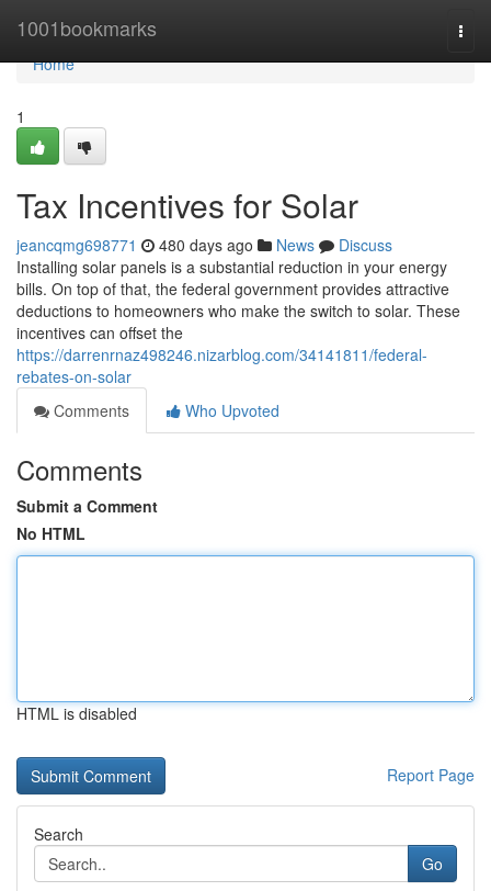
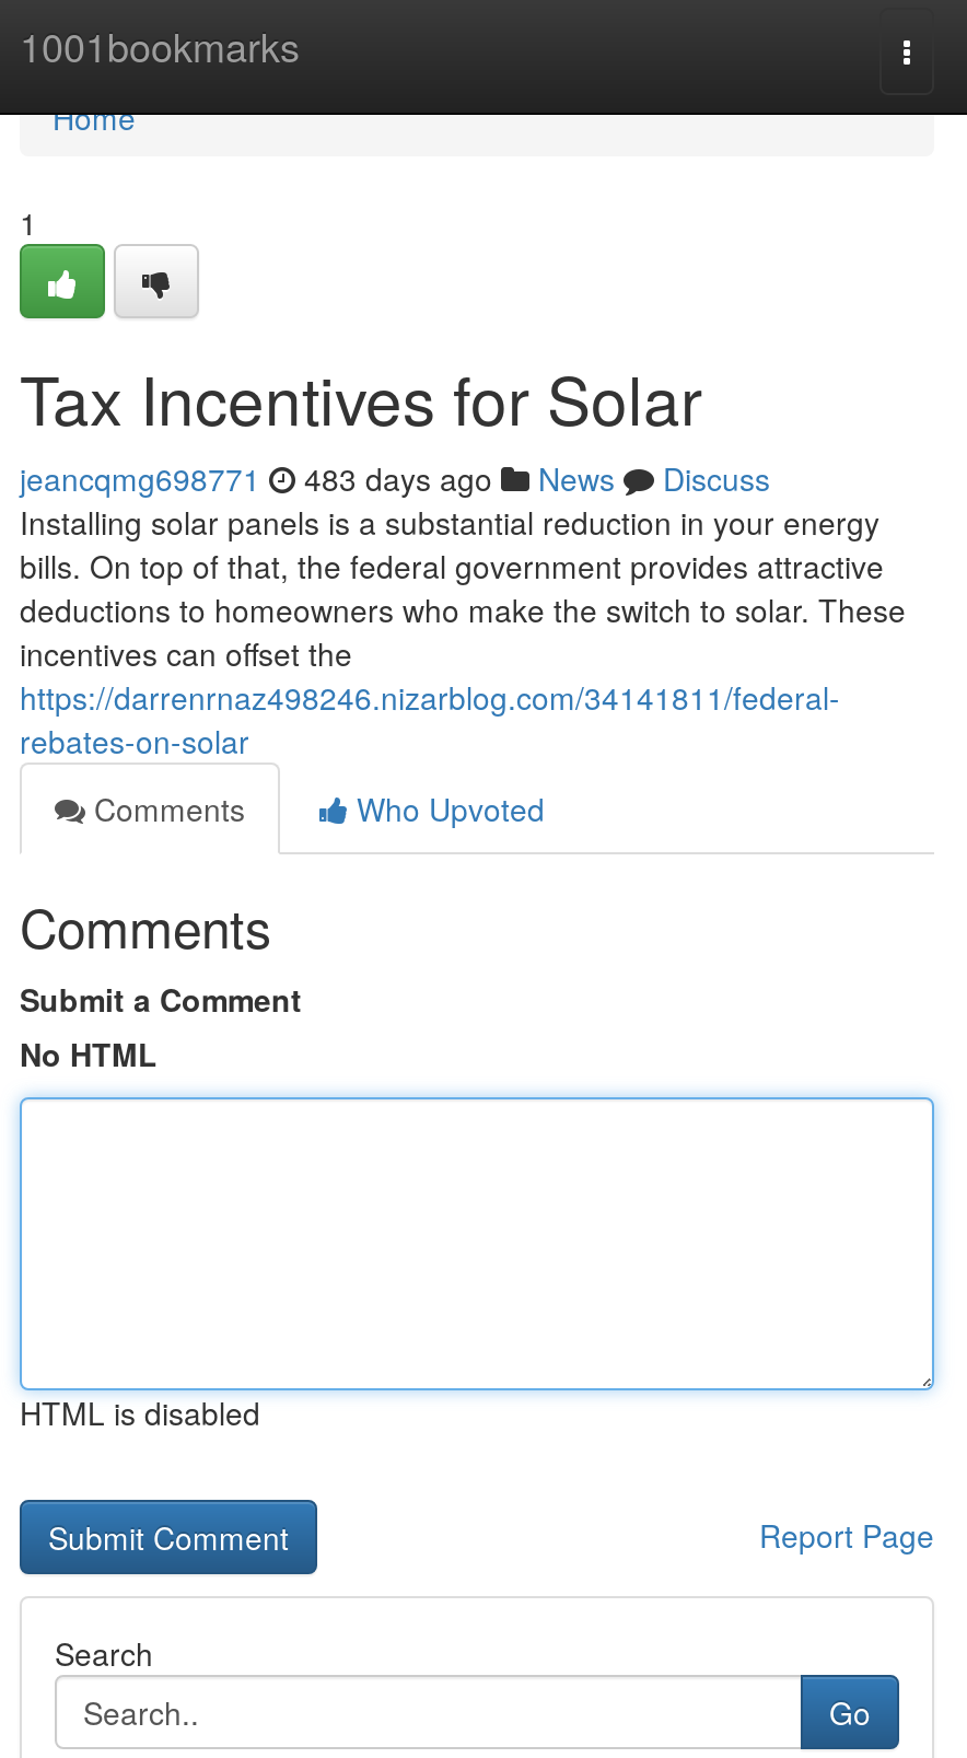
- jeancqmg698771 480 days ago News Discuss
+ jeancqmg698771 483 days ago News Discuss
